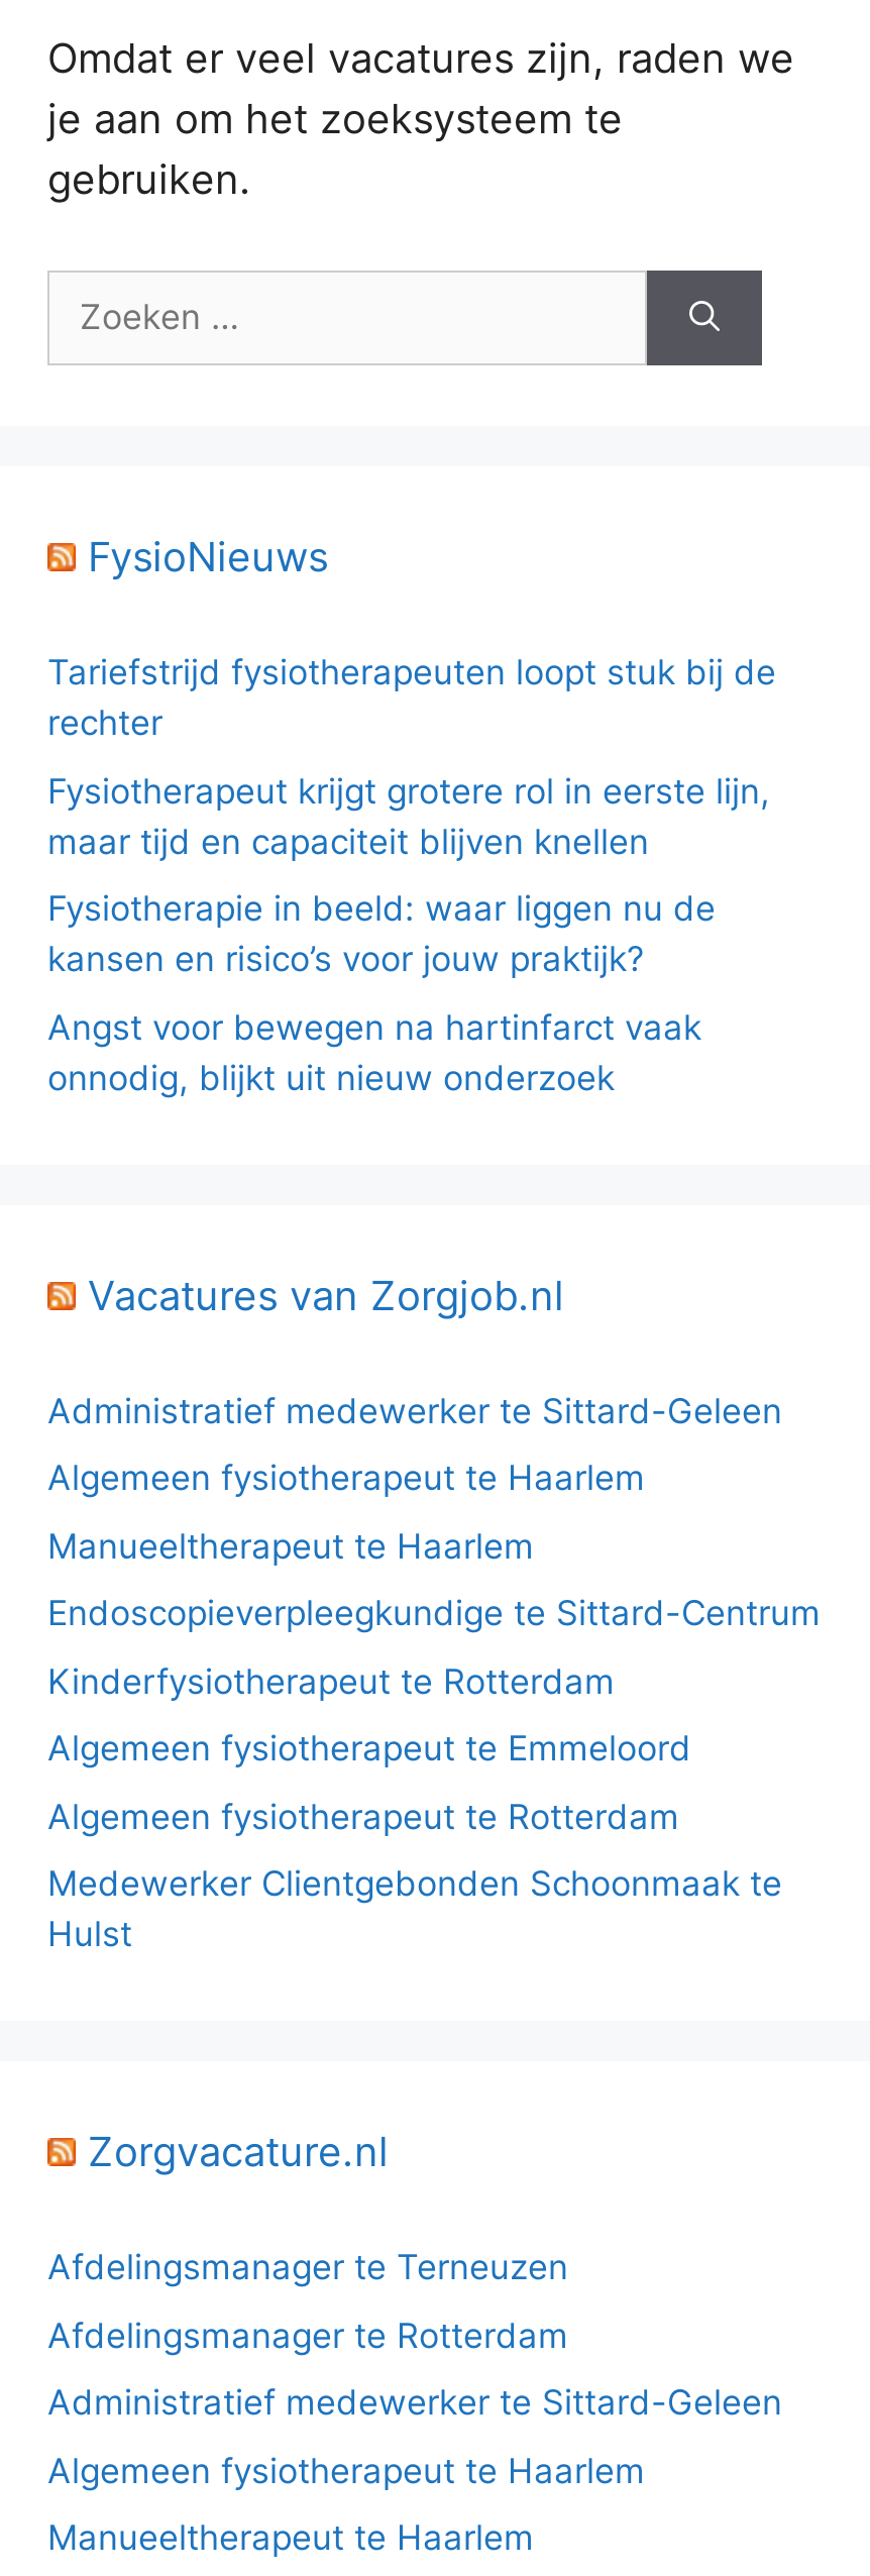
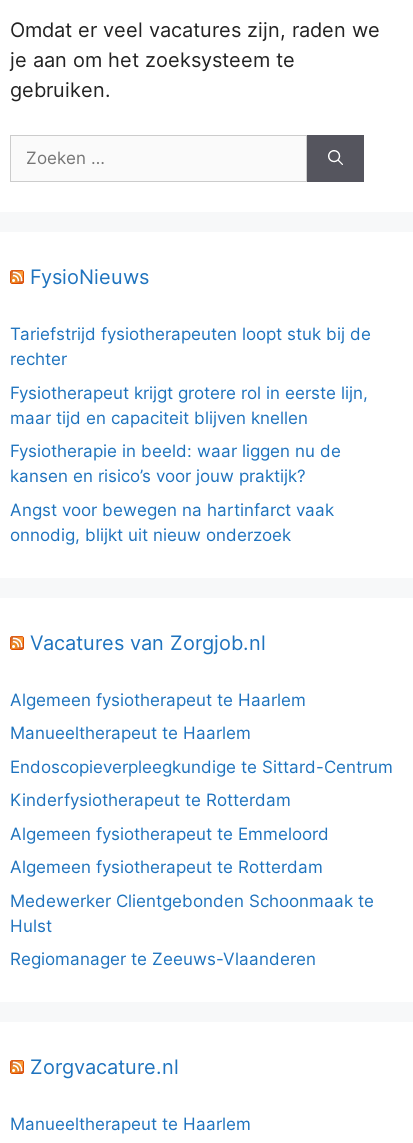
- Administratief medewerker te Sittard-Geleen

+ Regiomanager te Zeeuws-Vlaanderen

- Afdelingsmanager te Terneuzen
- Afdelingsmanager te Rotterdam
- Administratief medewerker te Sittard-Geleen
- Algemeen fysiotherapeut te Haarlem
